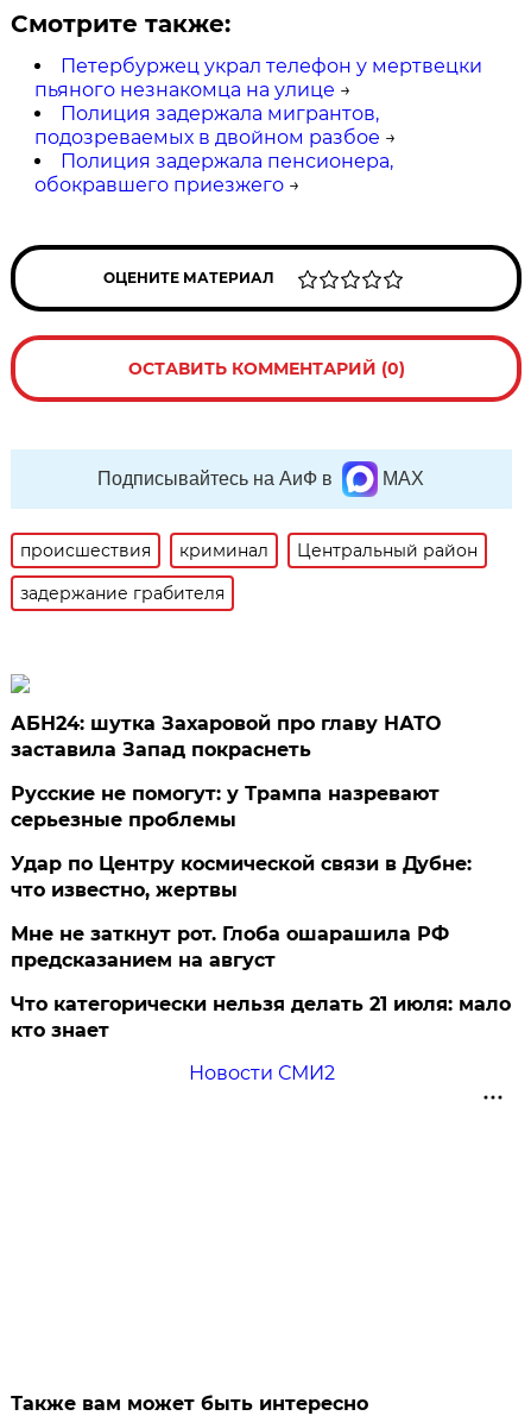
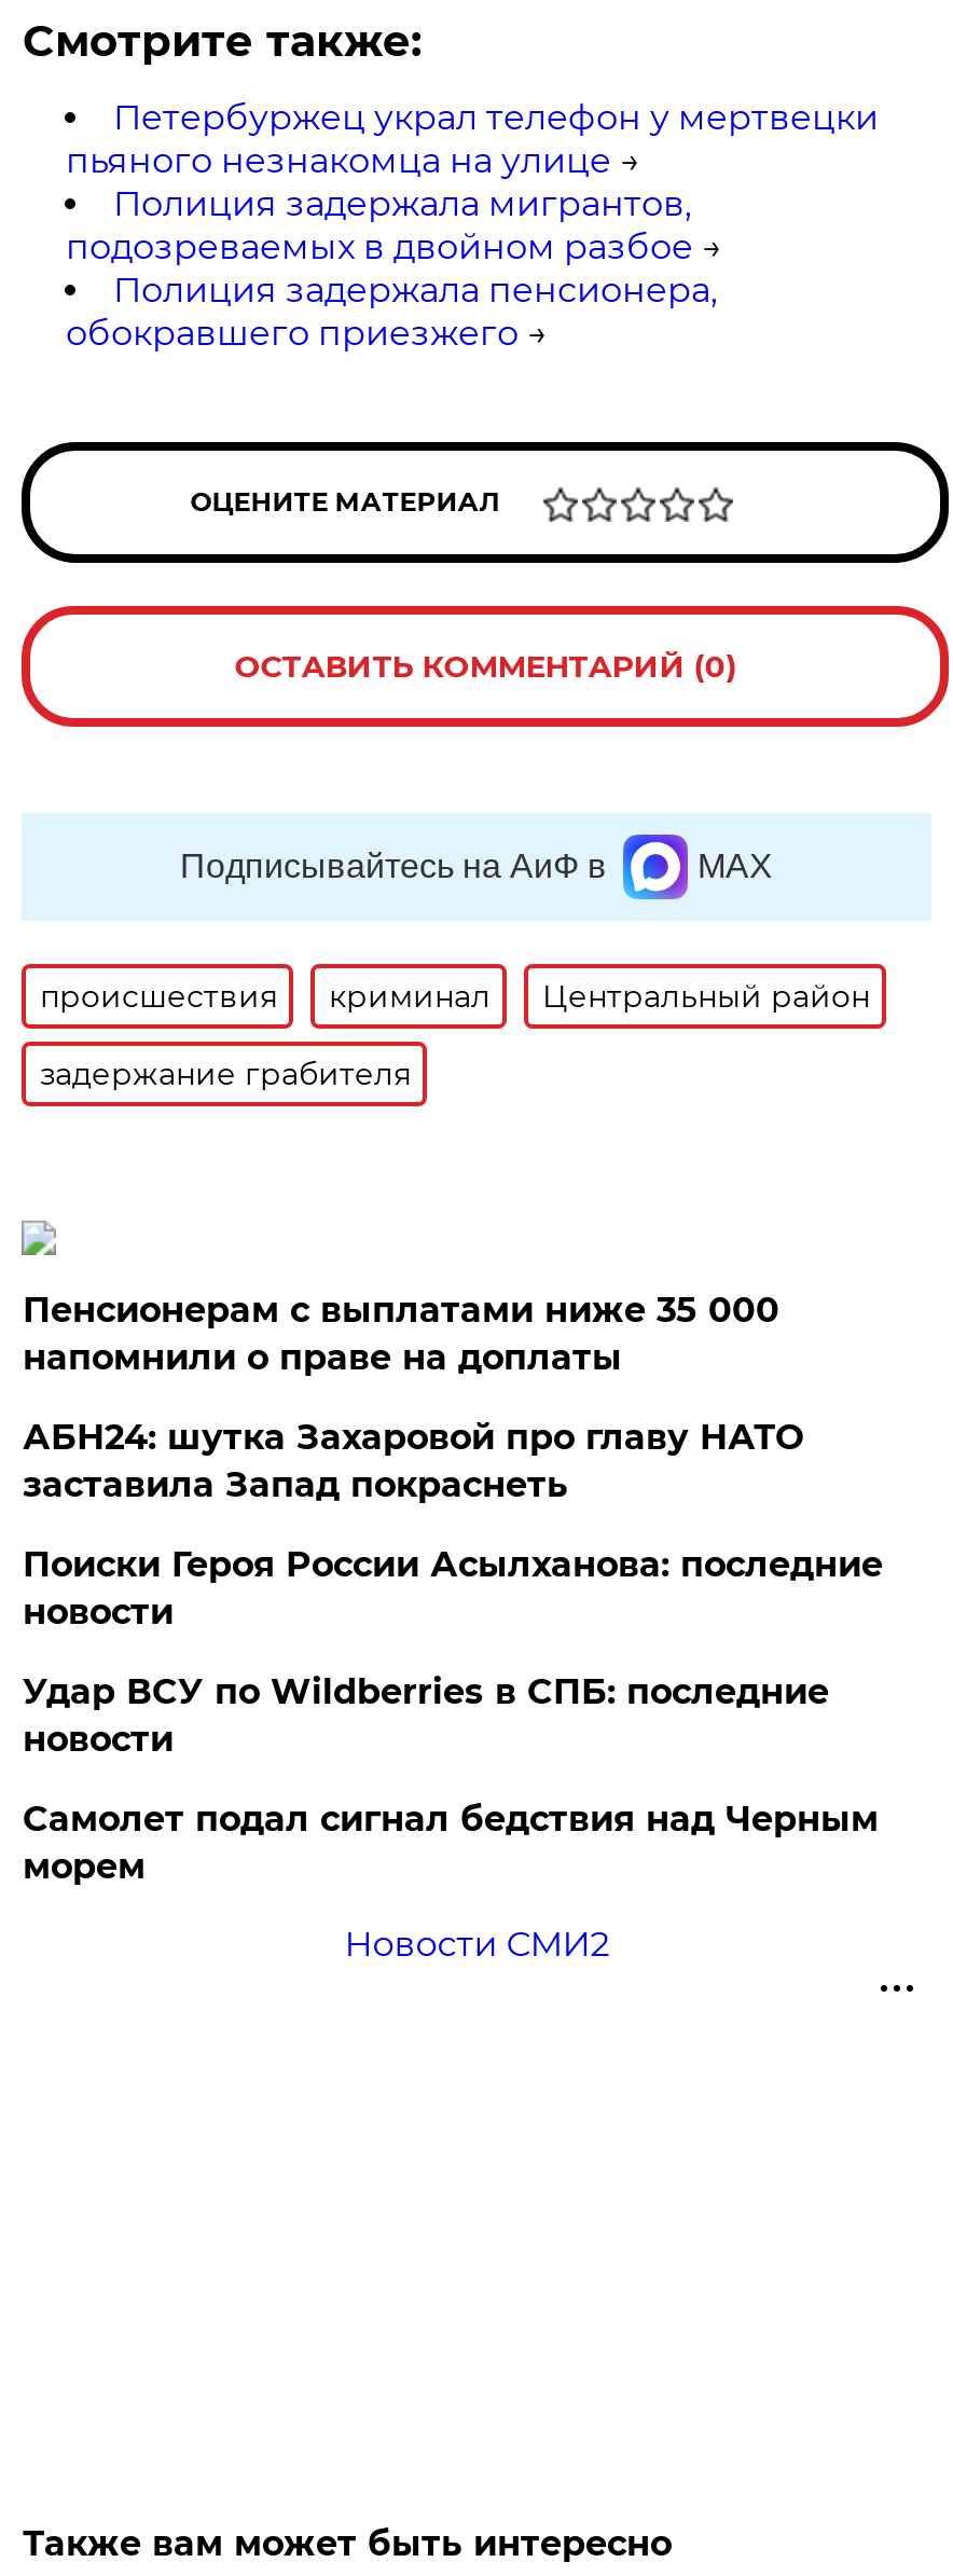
+ Пенсионерам с выплатами ниже 35 000
+ напомнили о праве на доплаты

moved down: АБН24: шутка Захаровой про главу НАТО | заставила Запад покраснеть

- Русские не помогут: у Трампа назревают
- серьезные проблемы
- Удар по Центру космической связи в Дубне:
- что известно, жертвы
- Мне не заткнут рот. Глоба ошарашила РФ
- предсказанием на август
- Что категорически нельзя делать 21 июля: мало
- кто знает
+ Поиски Героя России Асылханова: последние
+ новости
+ Удар ВСУ по Wildberries в СПБ: последние
+ новости
+ Самолет подал сигнал бедствия над Черным
+ морем
